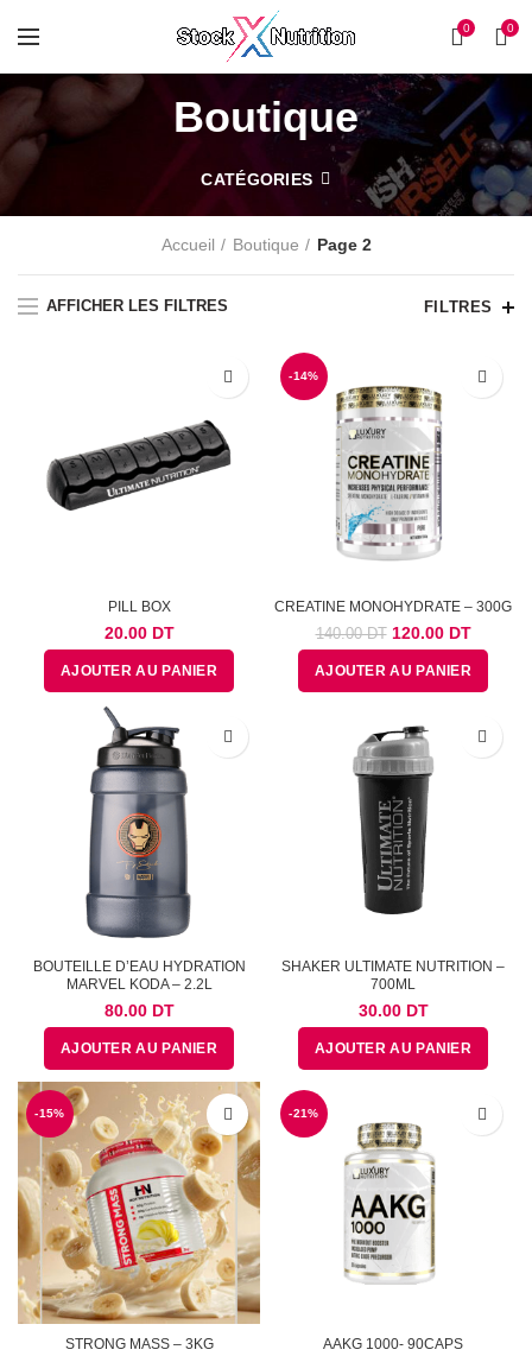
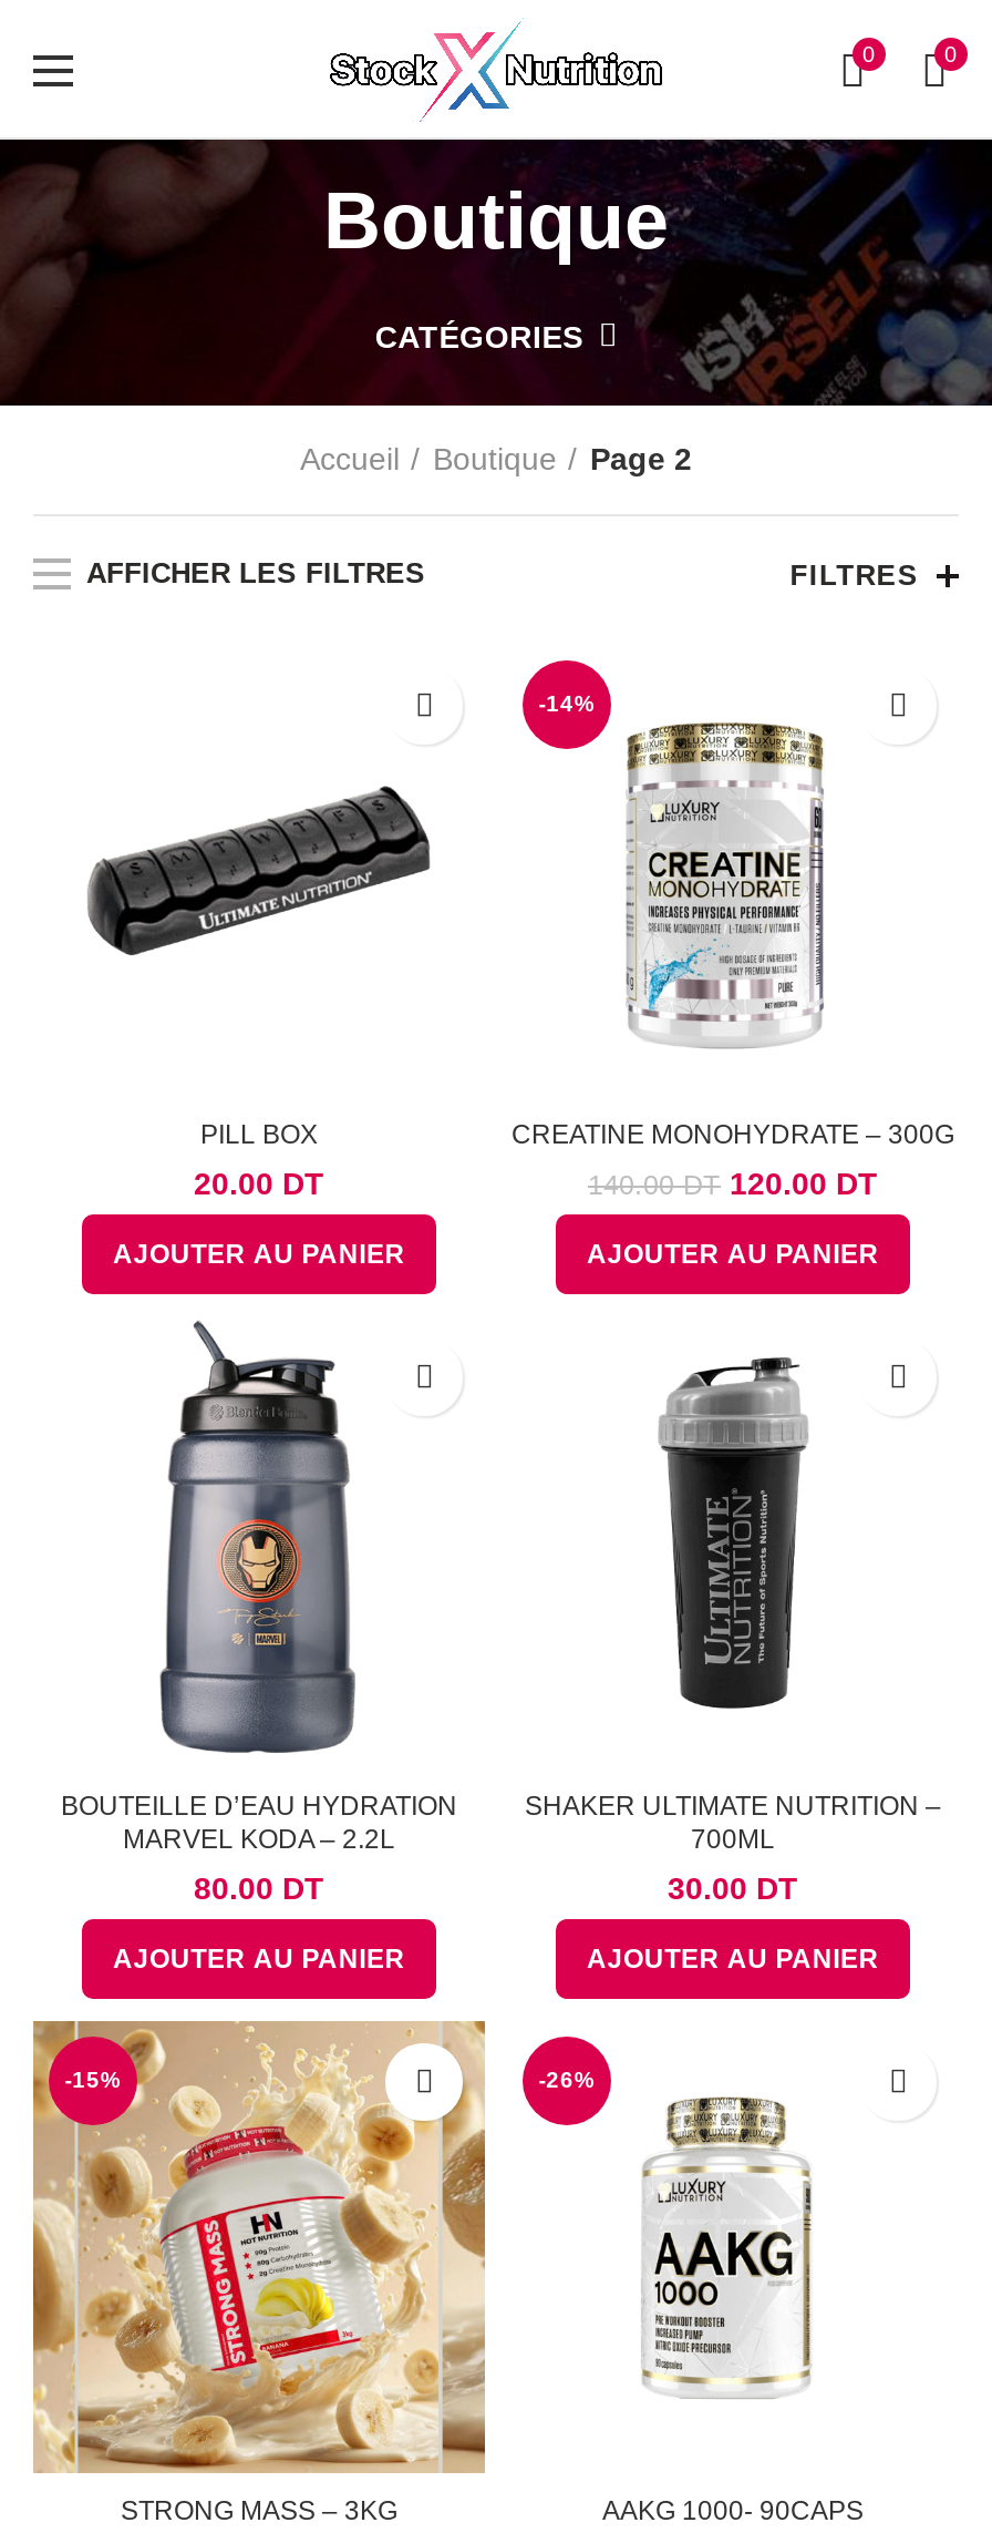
- -21%
+ -26%
